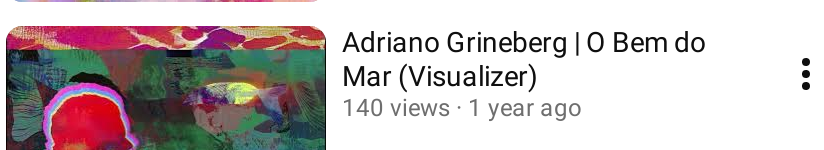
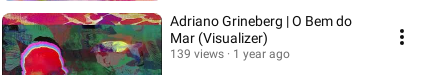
- 140 views 1 year ago
+ 139 views 1 year ago
